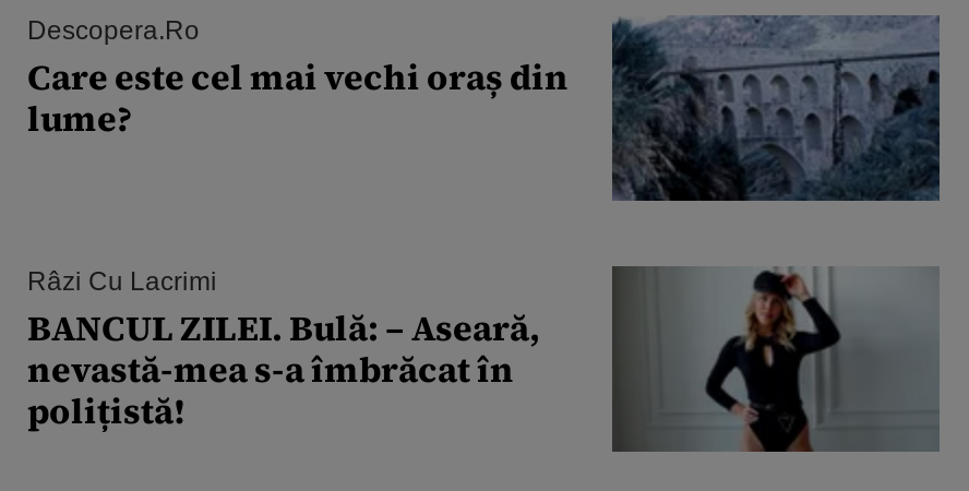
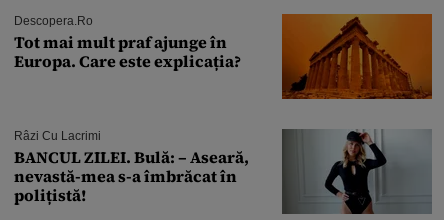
- [image]
- Care este cel mai vechi oraș din
- lume?
+ [image]
+ Tot mai mult praf ajunge în
+ Europa. Care este explicația?
